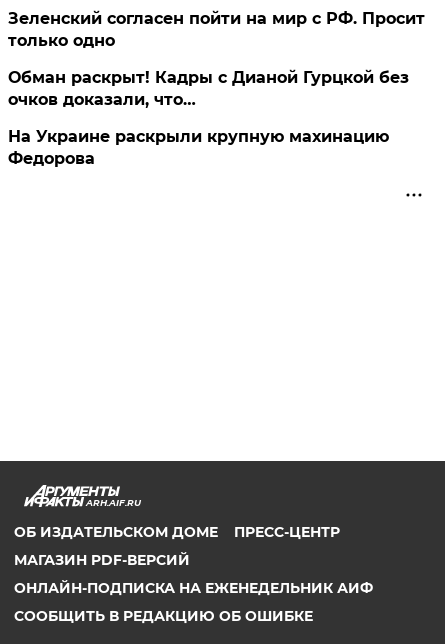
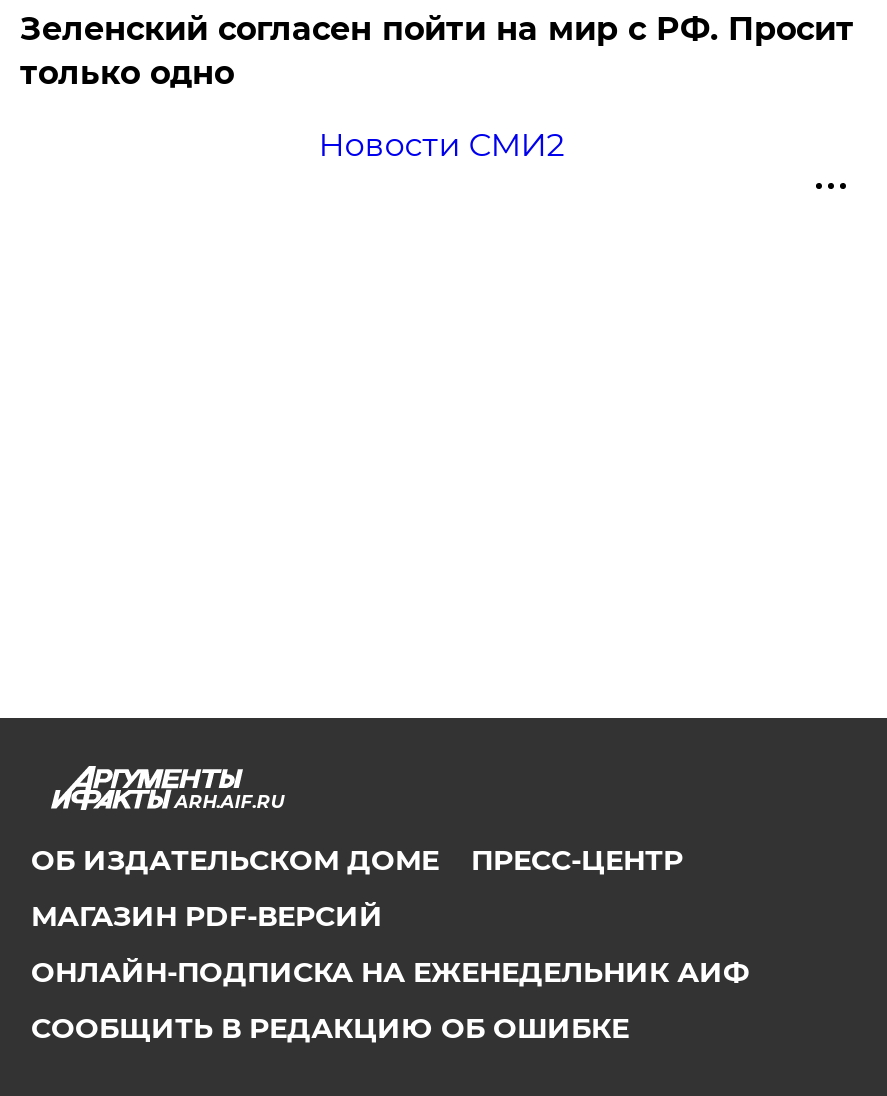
- Обман раскрыт! Кадры с Дианой Гурцкой без
- очков доказали, что…
- На Украине раскрыли крупную махинацию
- Федорова
+ Новости СМИ2
